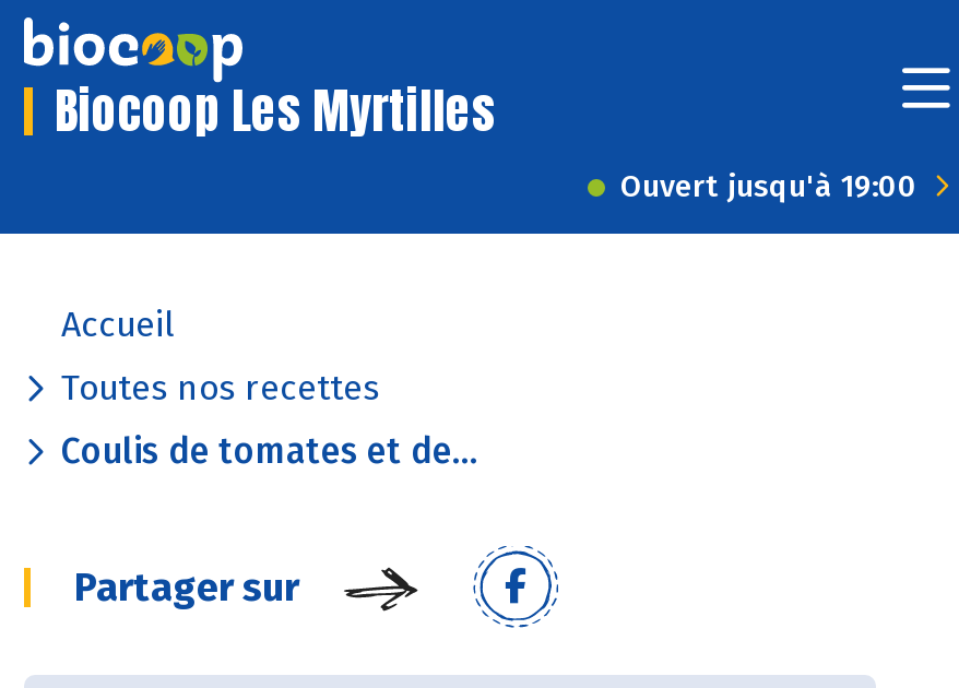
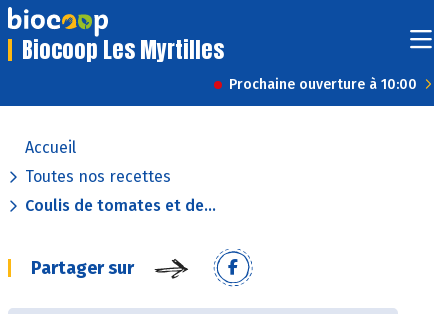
- Ouvert jusqu'à 19:00
+ Prochaine ouverture à 10:00
